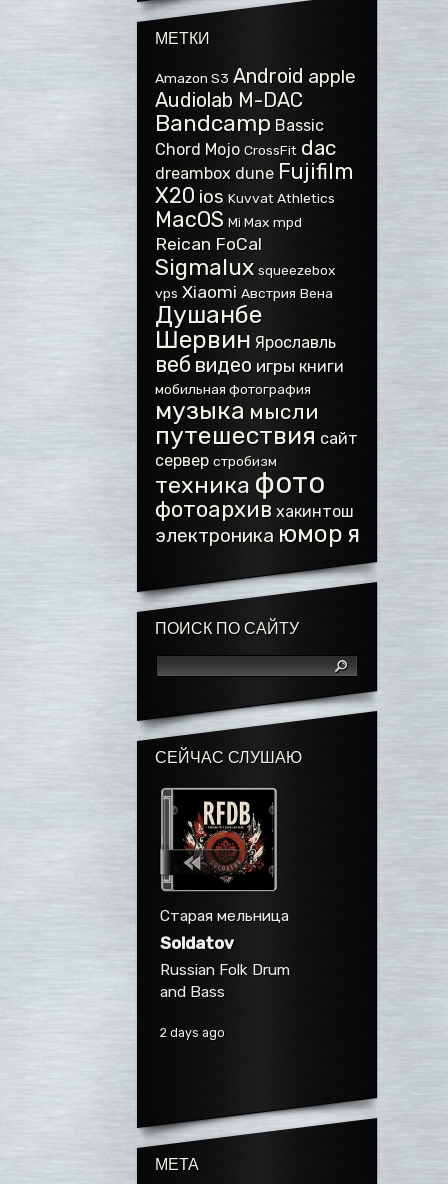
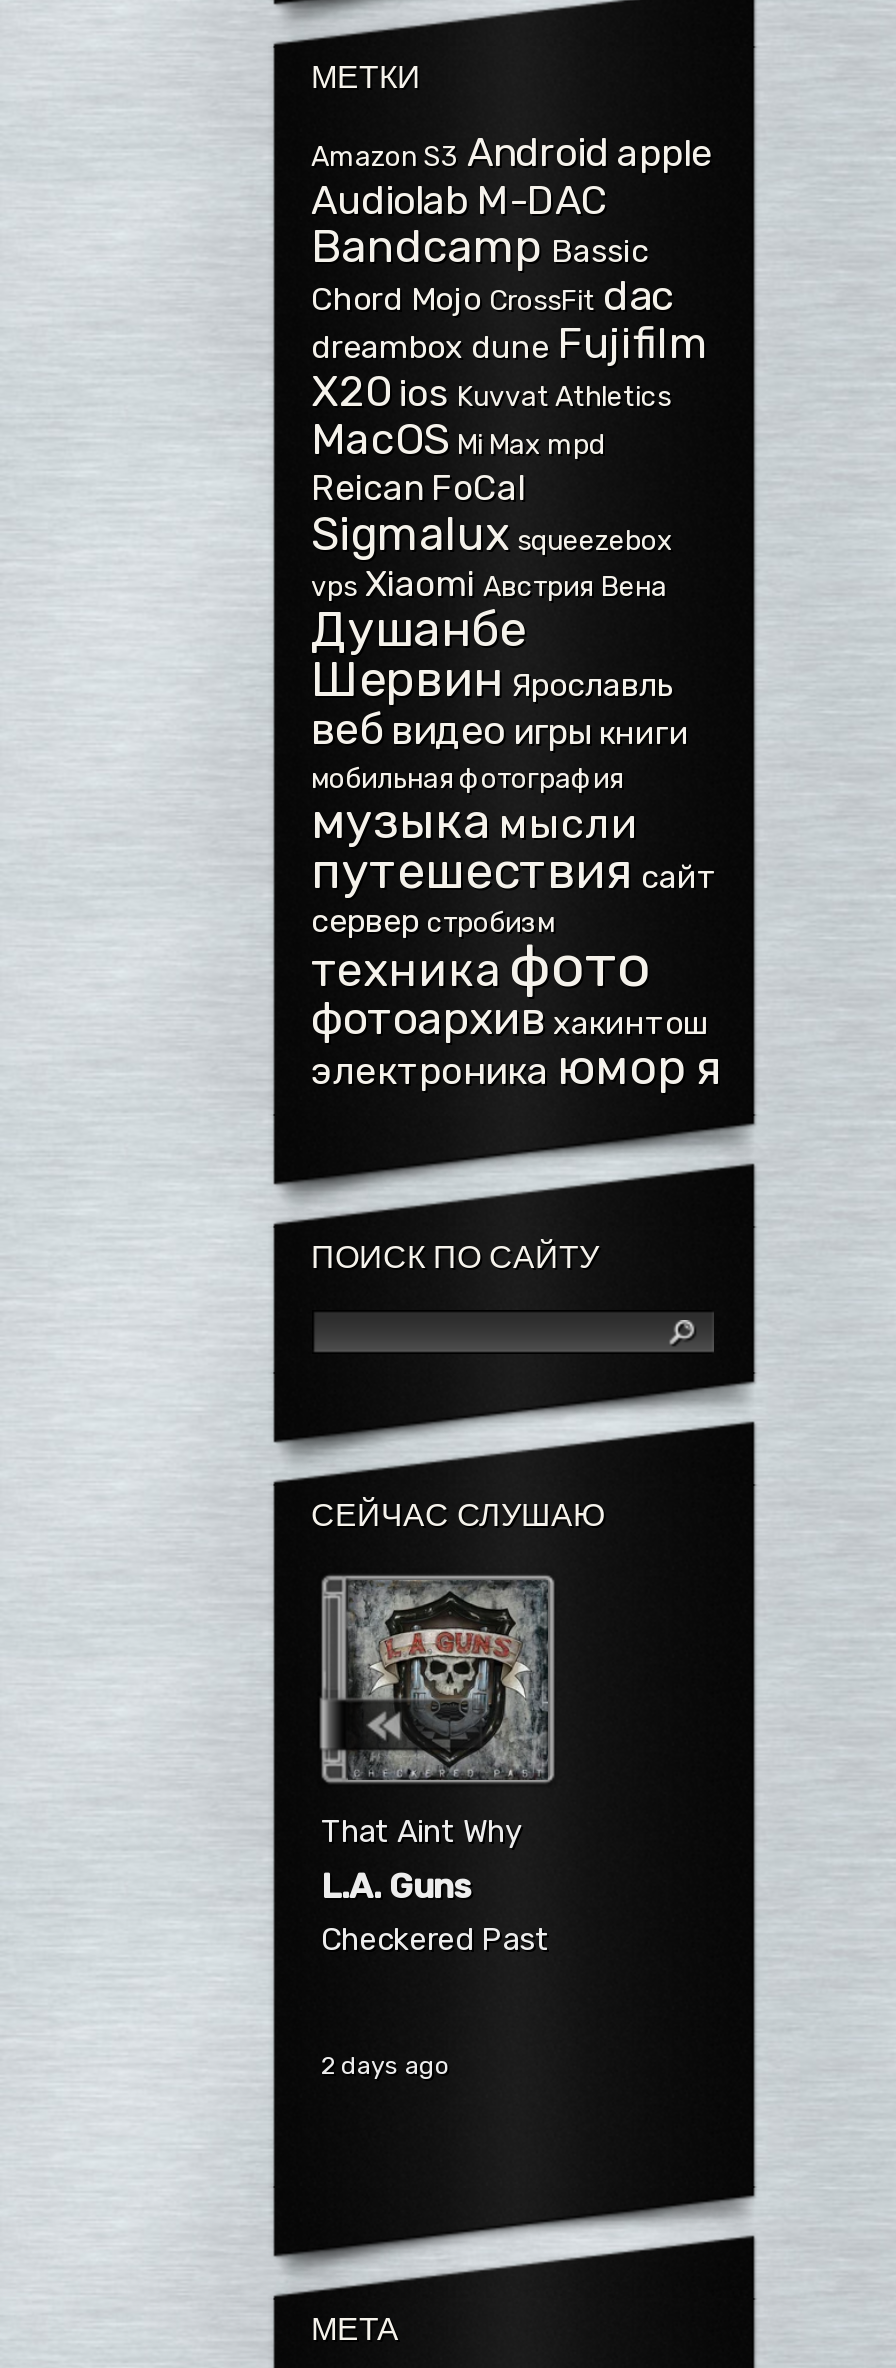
- [image]
- Старая мельница
- Soldatov
- Russian Folk Drum
- and Bass
+ [image]
+ That Aint Why
+ L.A. Guns
+ Checkered Past
